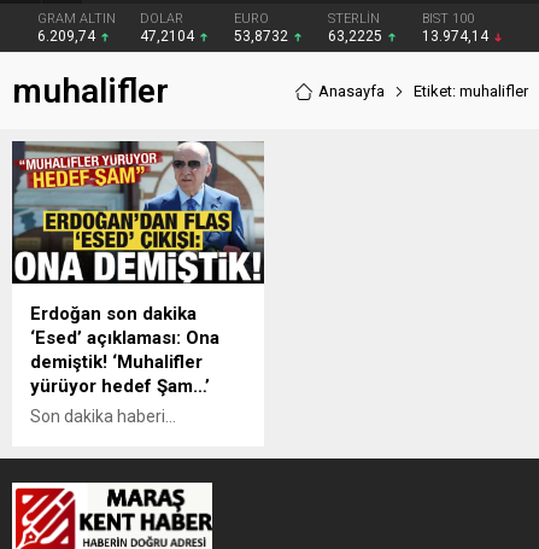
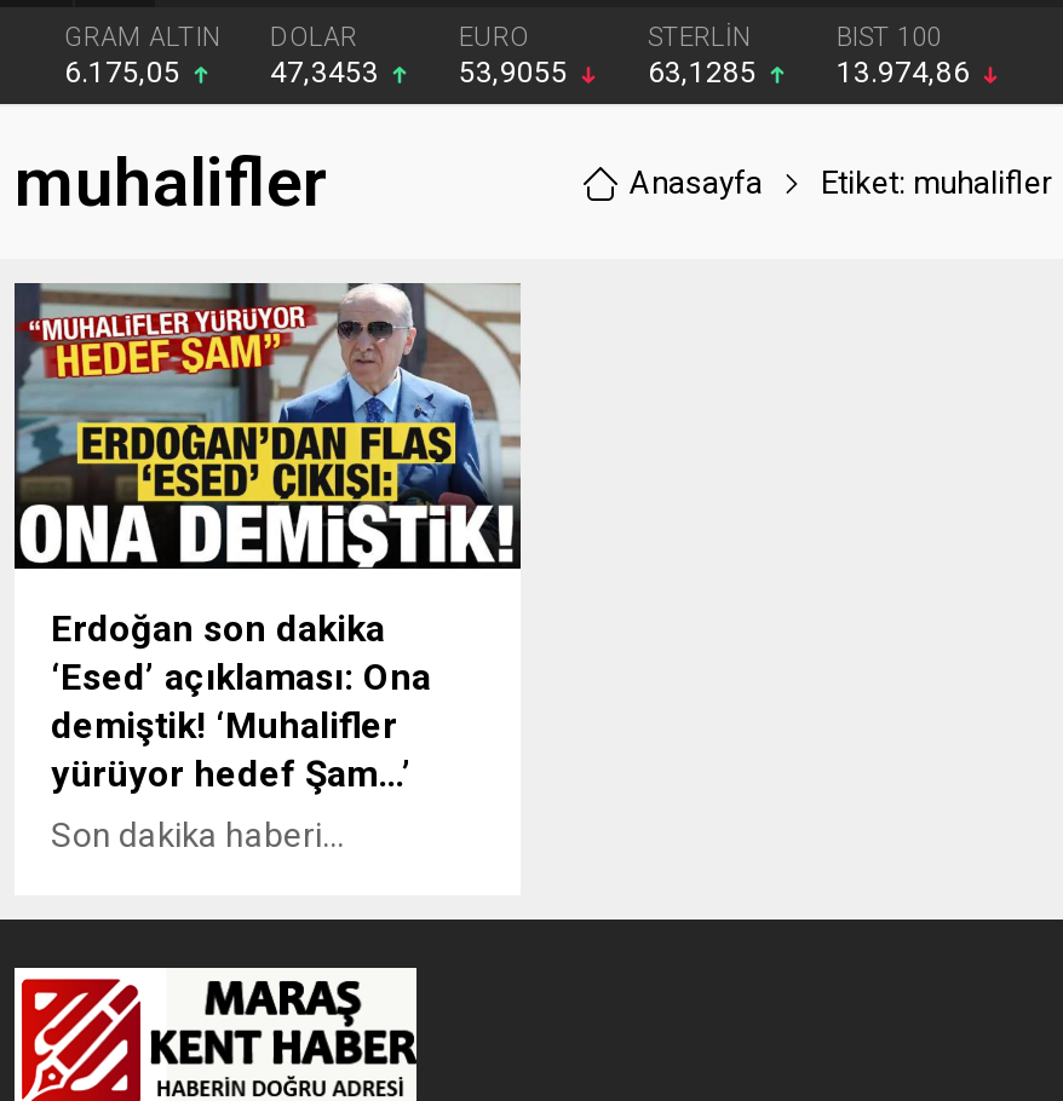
- 6.209,74
+ 6.175,05

- 47,2104
+ 47,3453

- 53,8732
+ 53,9055

- 63,2225
+ 63,1285

- 13.974,14
+ 13.974,86
